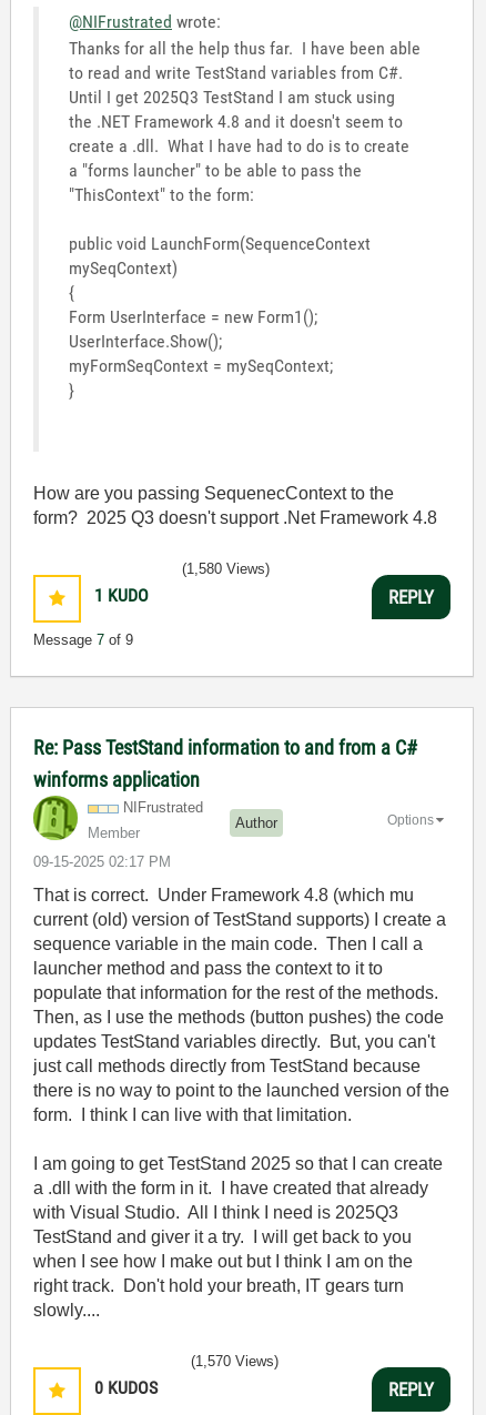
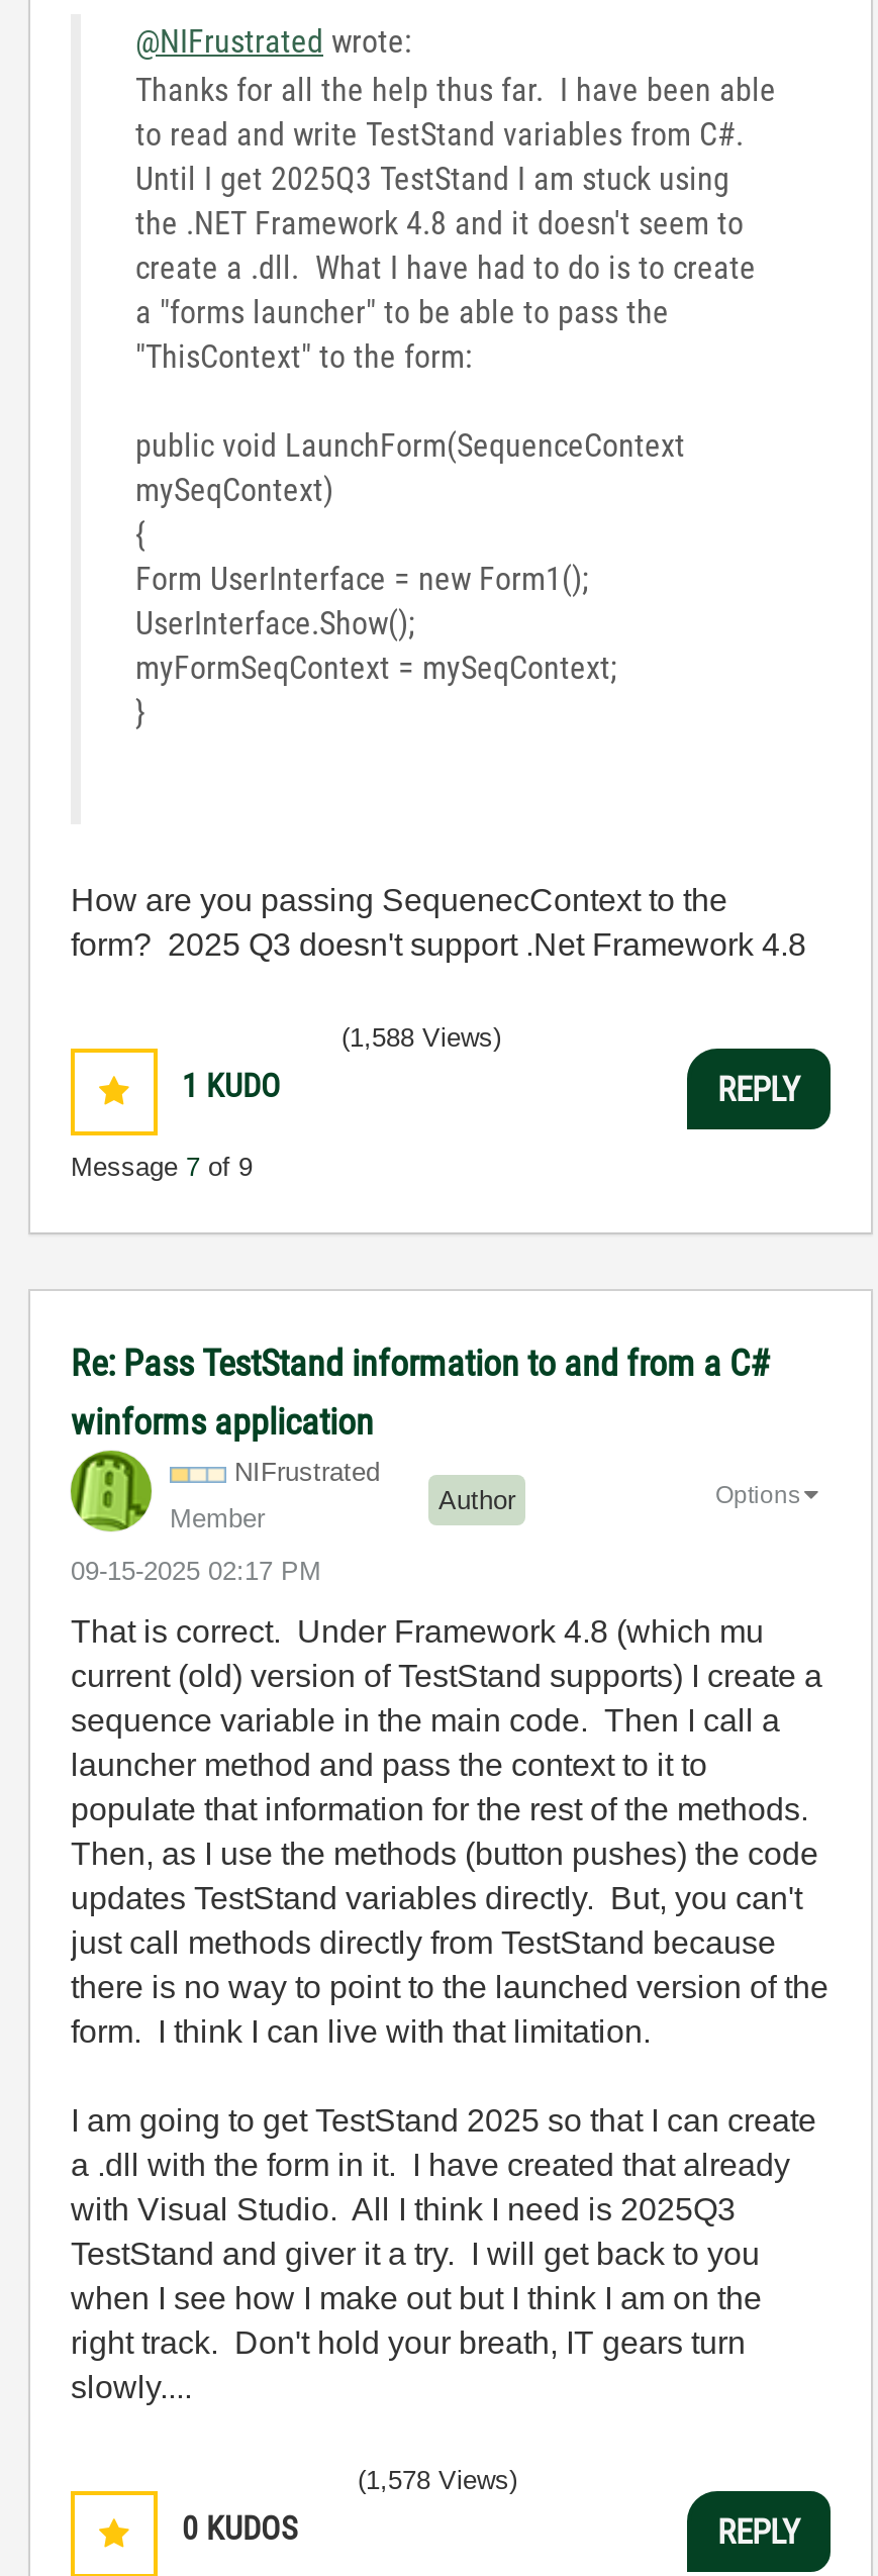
- (1,580 Views)
+ (1,588 Views)

- (1,570 Views)
+ (1,578 Views)
